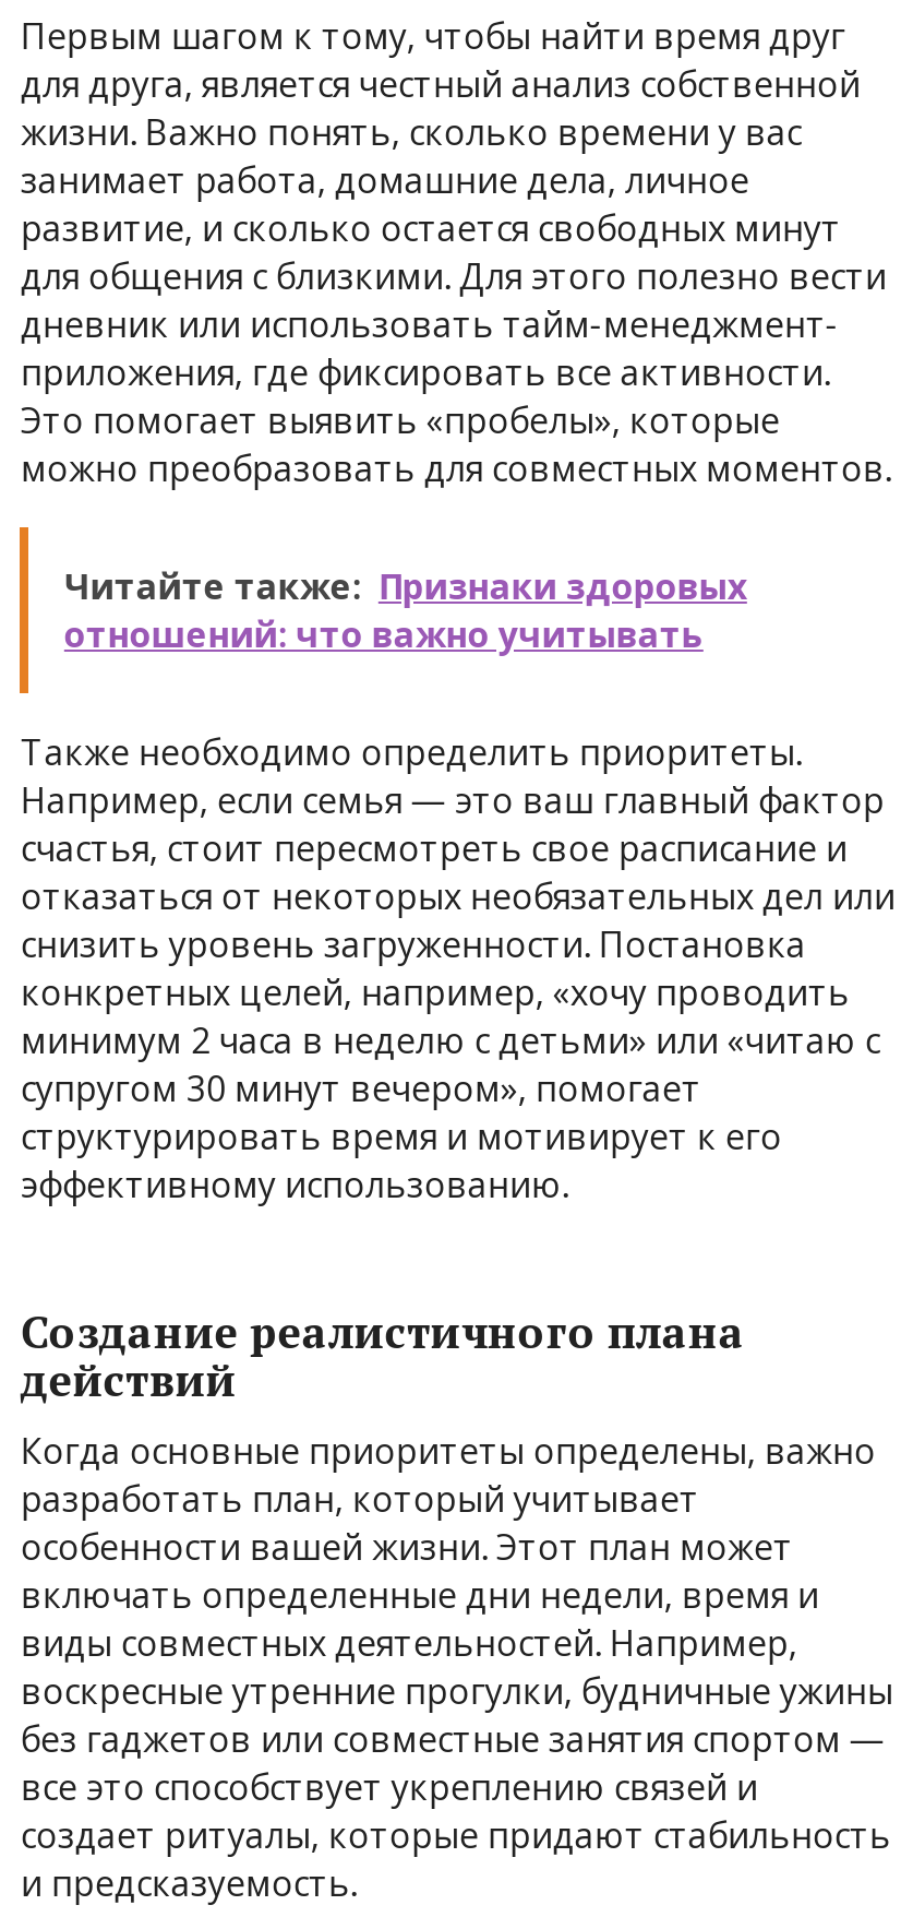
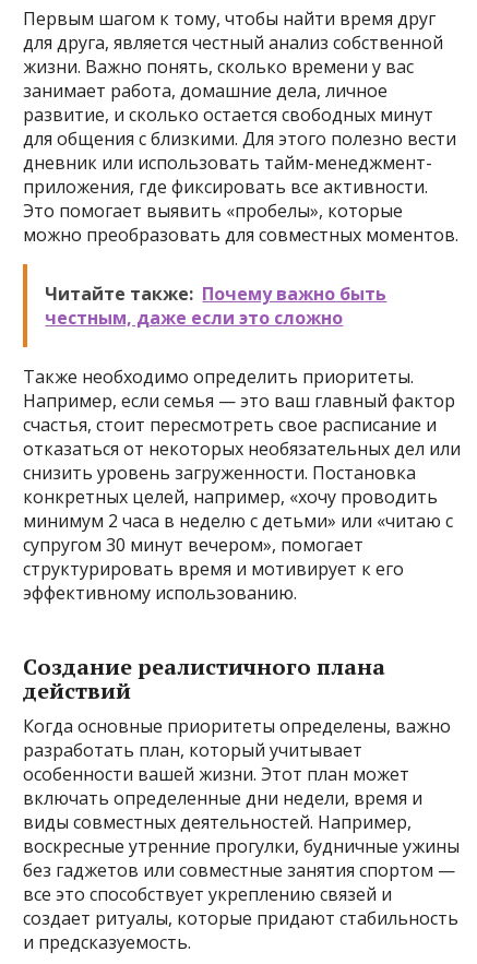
- Читайте также: Признаки здоровых
- отношений: что важно учитывать
+ Читайте также: Почему важно быть
+ честным, даже если это сложно
